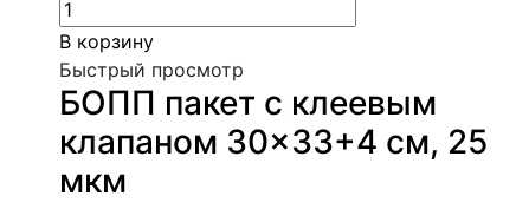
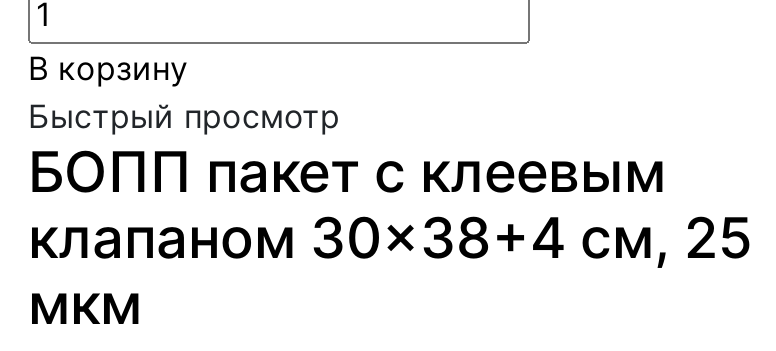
- клапаном 30×33+4 см, 25
+ клапаном 30×38+4 см, 25
